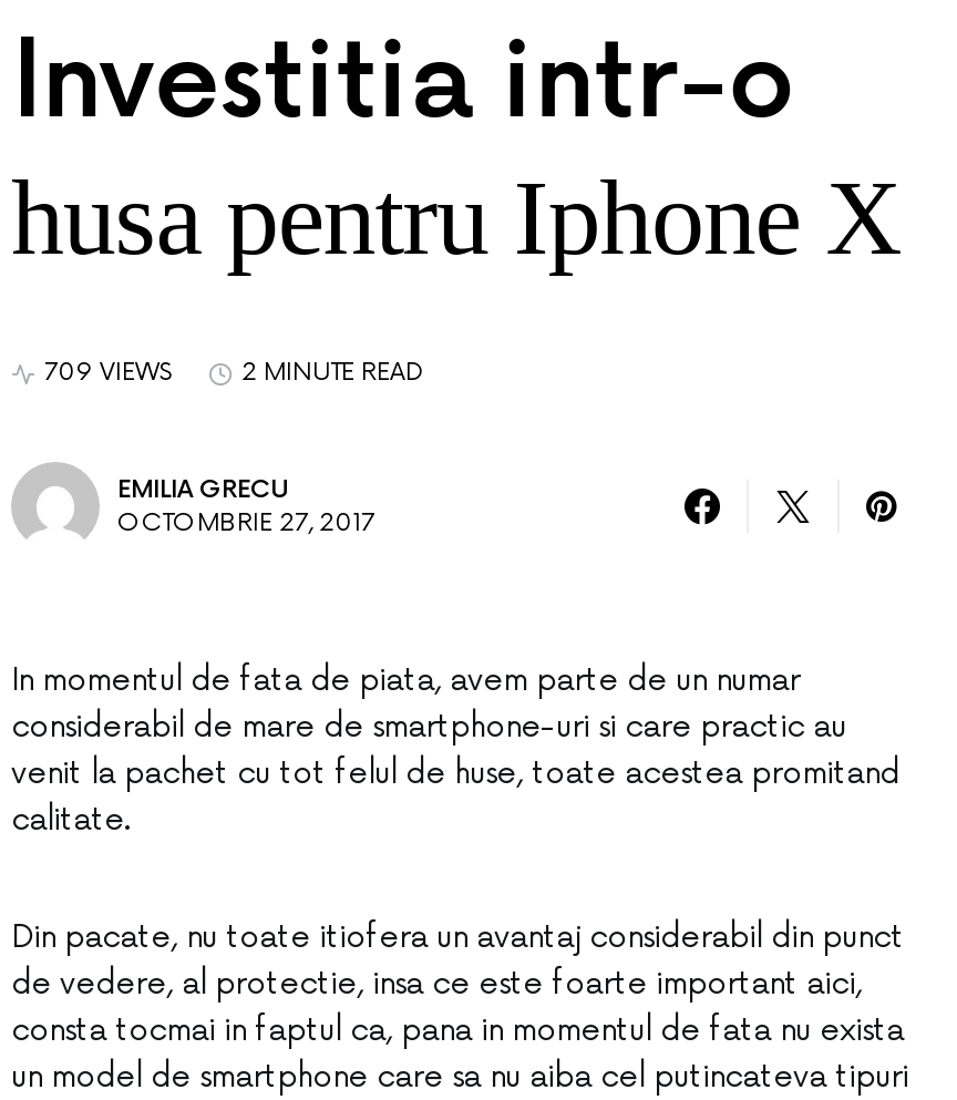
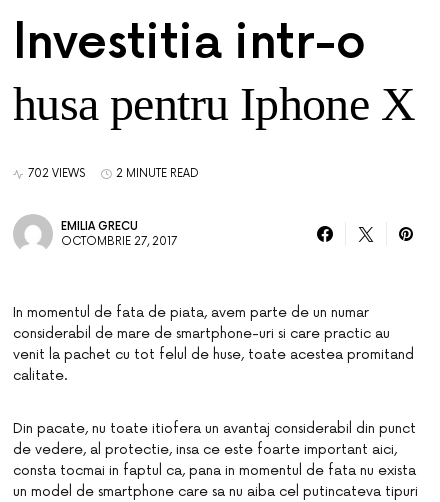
- 709 VIEWS
+ 702 VIEWS
